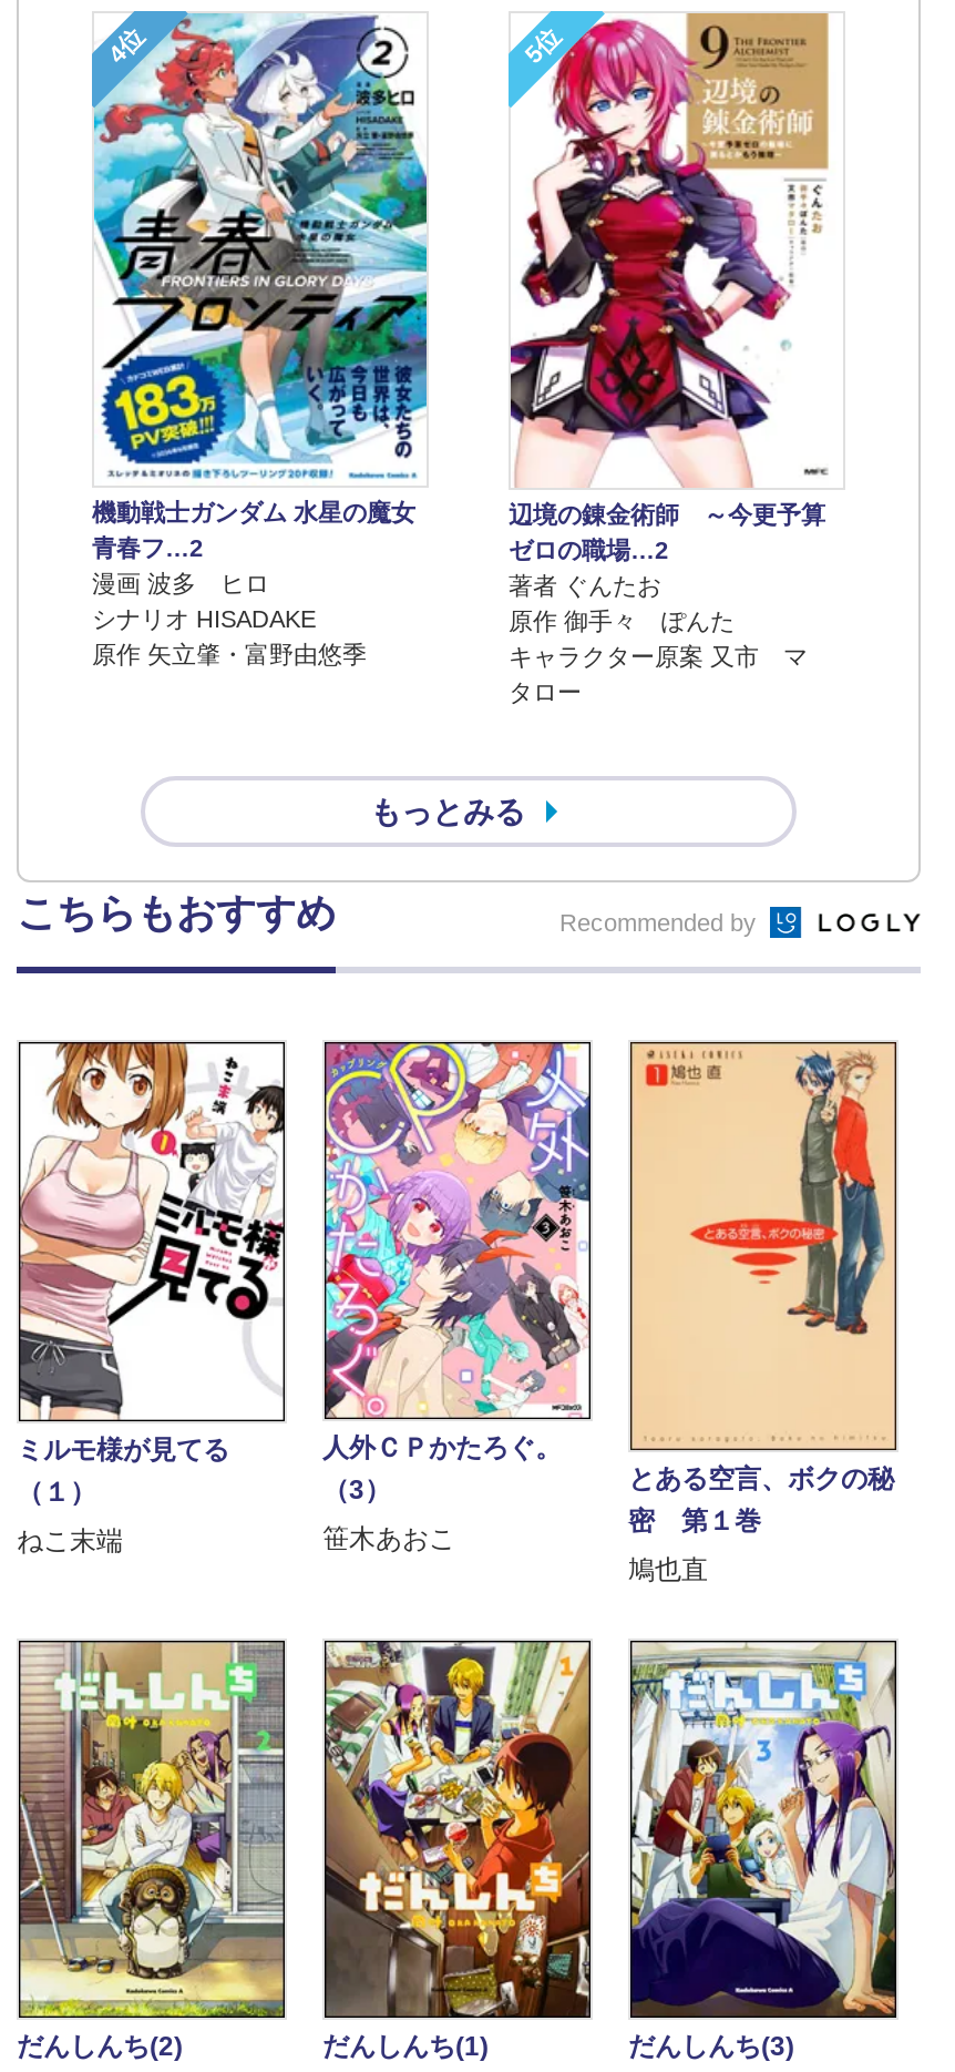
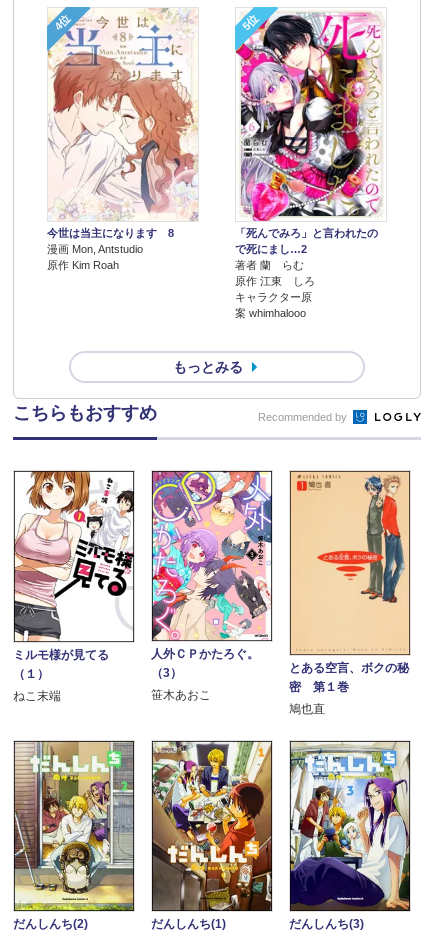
- [image]
- 機動戦士ガンダム 水星の魔女
- 青春フ…2
- 漫画 波多 ヒロ
- シナリオ HISADAKE
- 原作 矢立肇・富野由悠季
+ [image]
+ 今世は当主になります 8
+ 漫画 Mon, Antstudio
+ 原作 Kim Roah

- [image]
- 辺境の錬金術師 ～今更予算
- ゼロの職場…2
- 著者 ぐんたお
- 原作 御手々 ぽんた
- キャラクター原案 又市 マ
- タロー
+ [image]
+ 「死んでみろ」と言われたの
+ で死にまし…2
+ 著者 蘭 らむ
+ 原作 江東 しろ
+ キャラクター原
+ 案 whimhalooo
